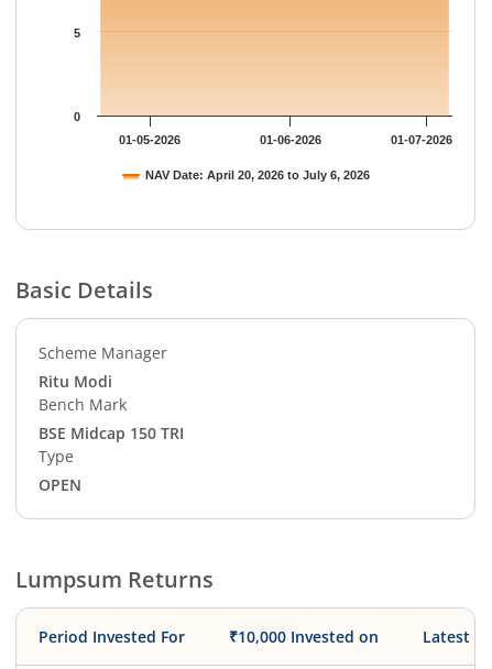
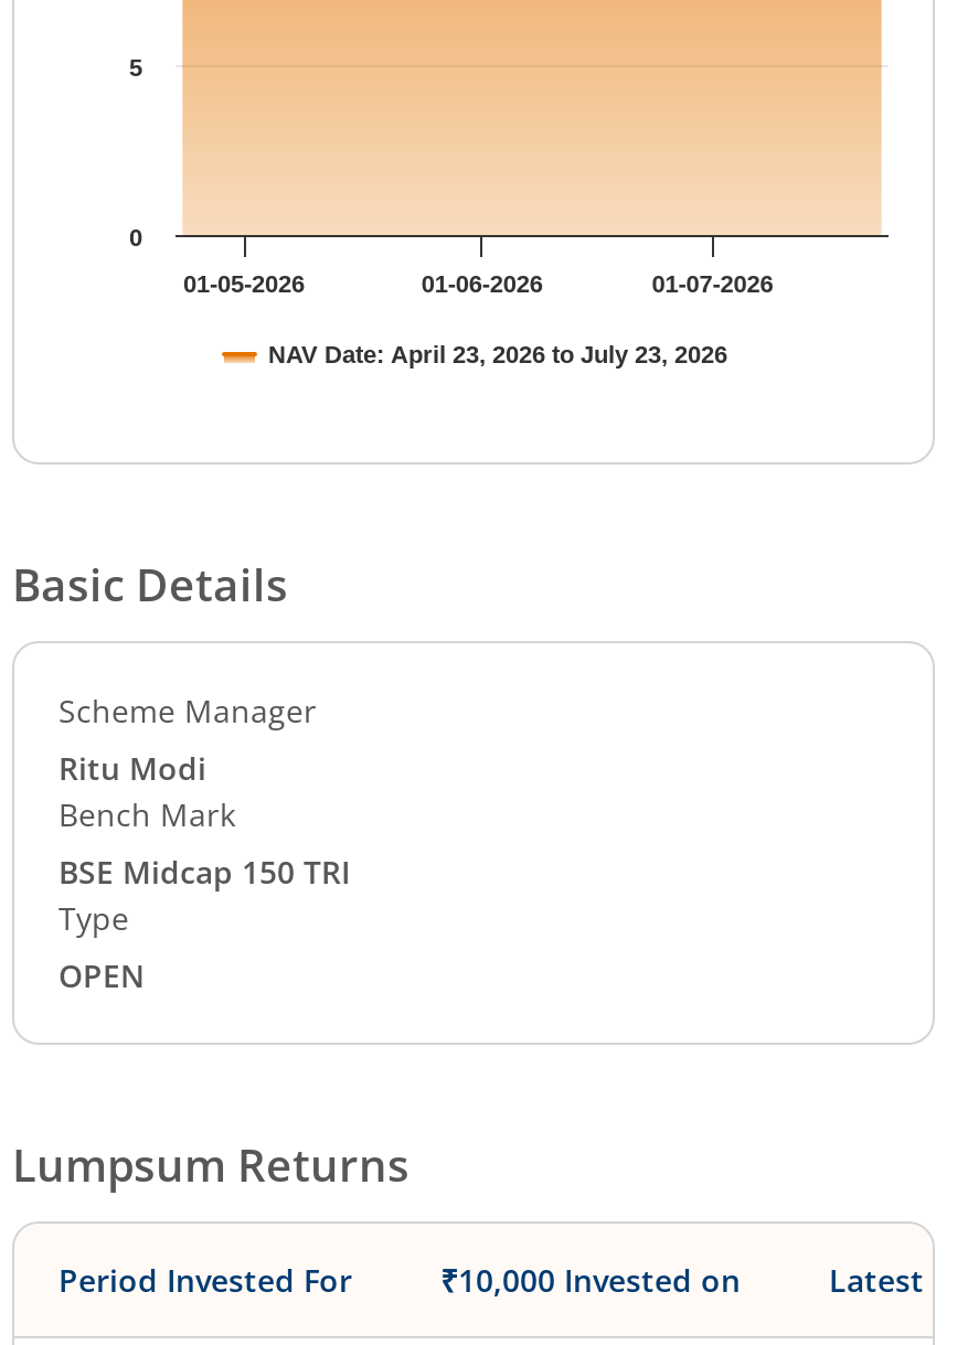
- NAV Date: April 20, 2026 to July 6, 2026
+ NAV Date: April 23, 2026 to July 23, 2026
